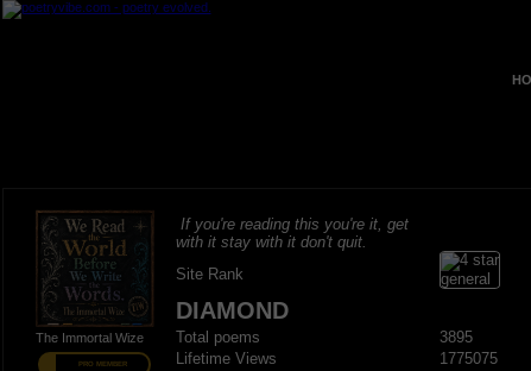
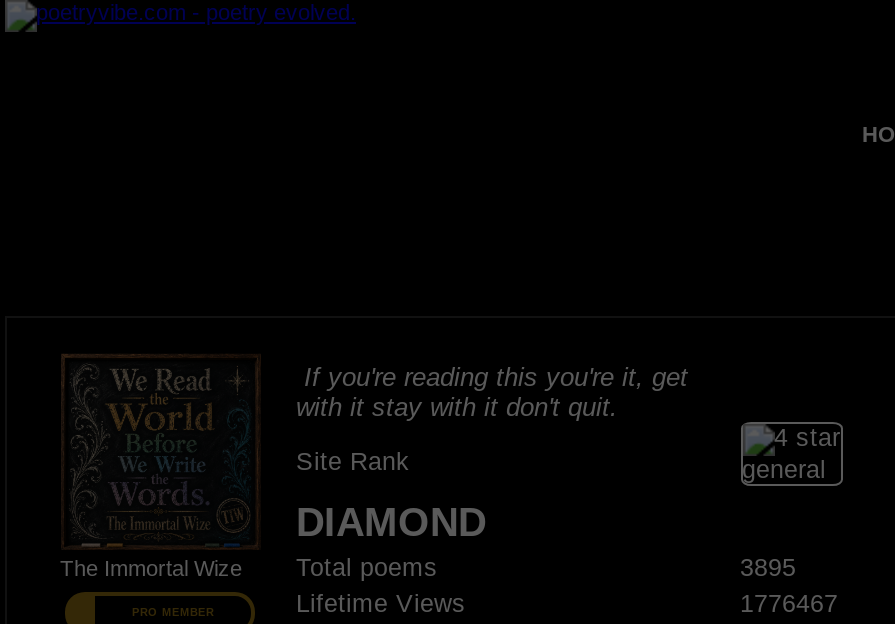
- 1775075
+ 1776467
